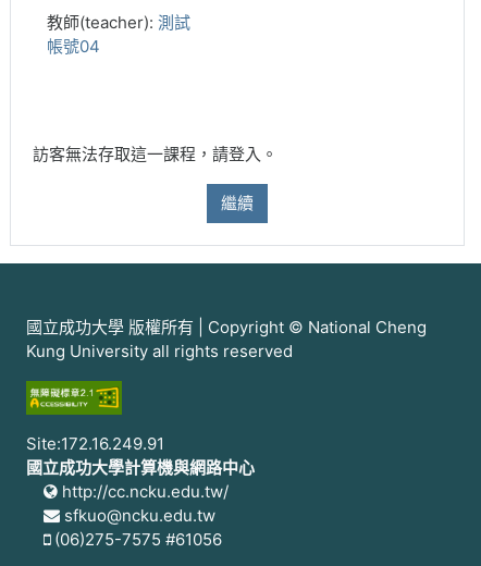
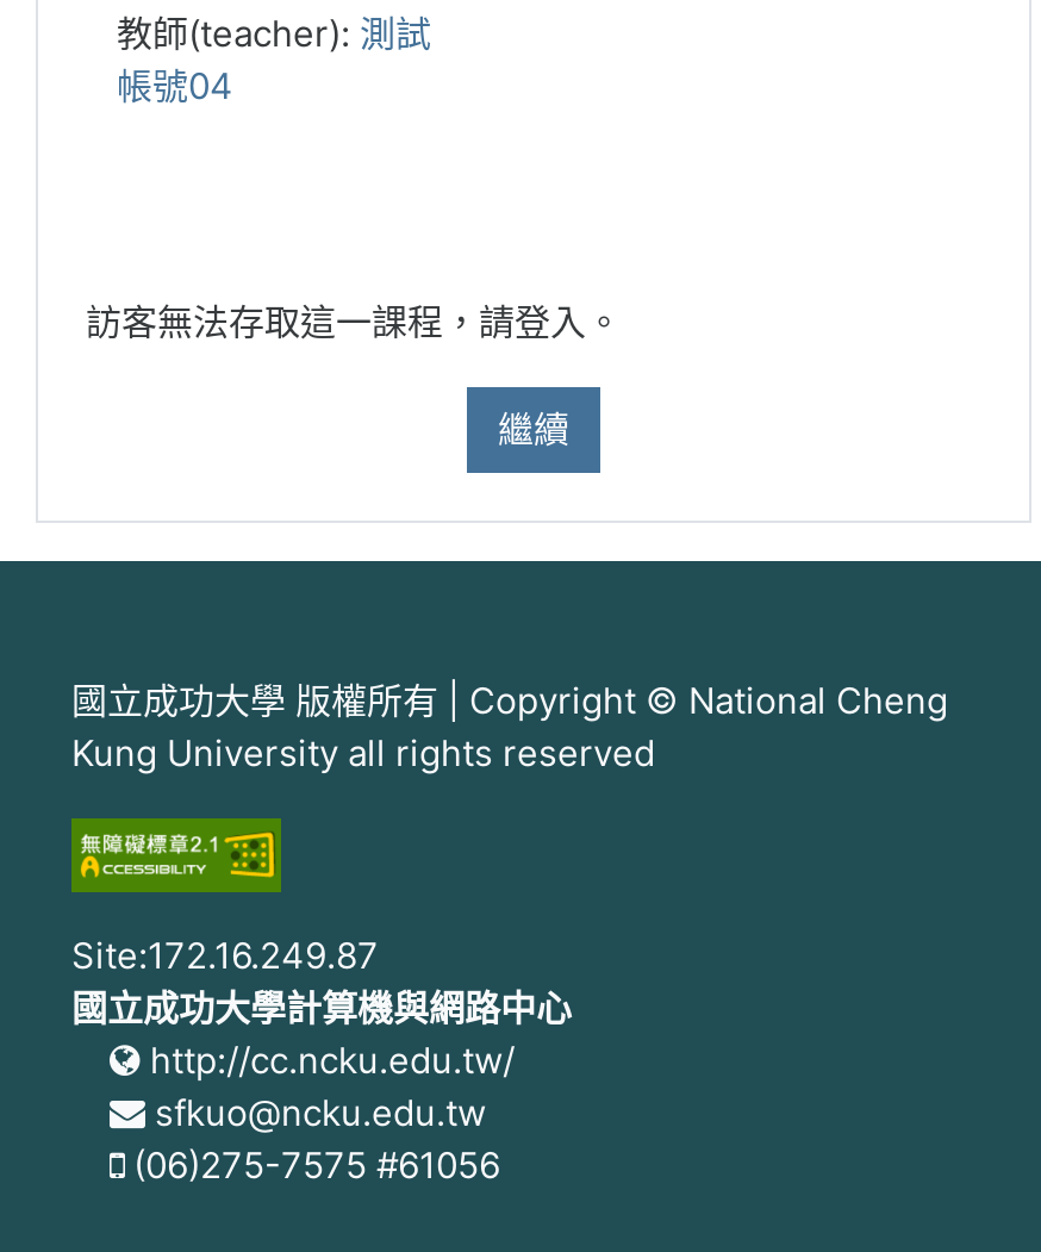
- Site:172.16.249.91
+ Site:172.16.249.87
